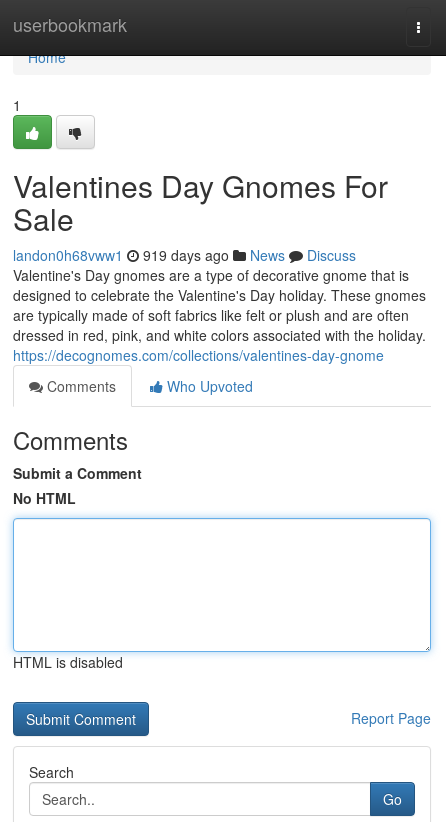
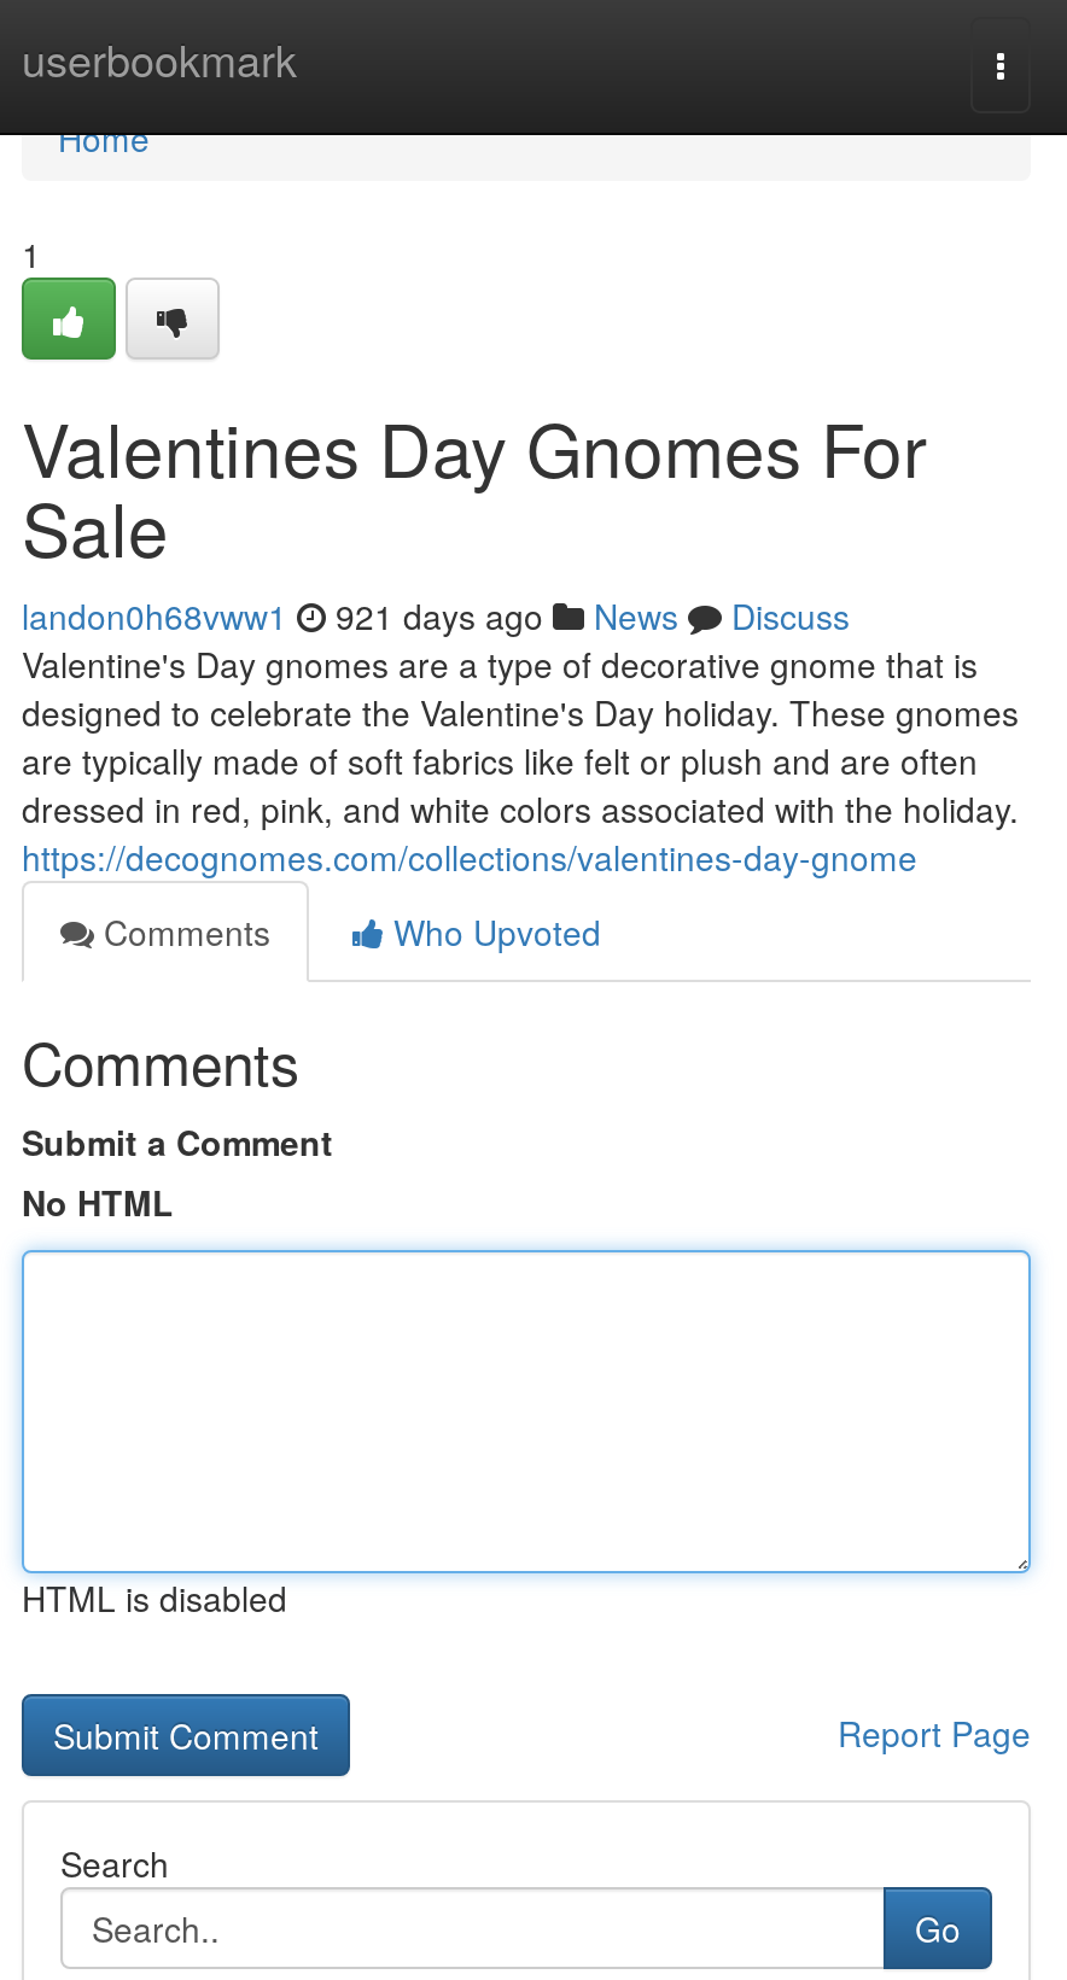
- landon0h68vww1 919 days ago News Discuss
+ landon0h68vww1 921 days ago News Discuss
